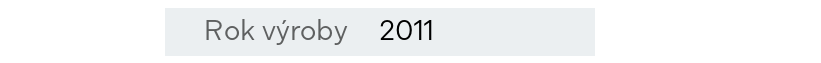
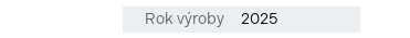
- Rok výroby 2011
+ Rok výroby 2025
